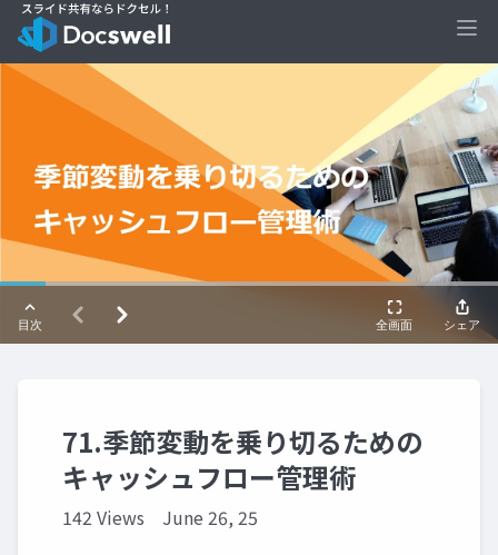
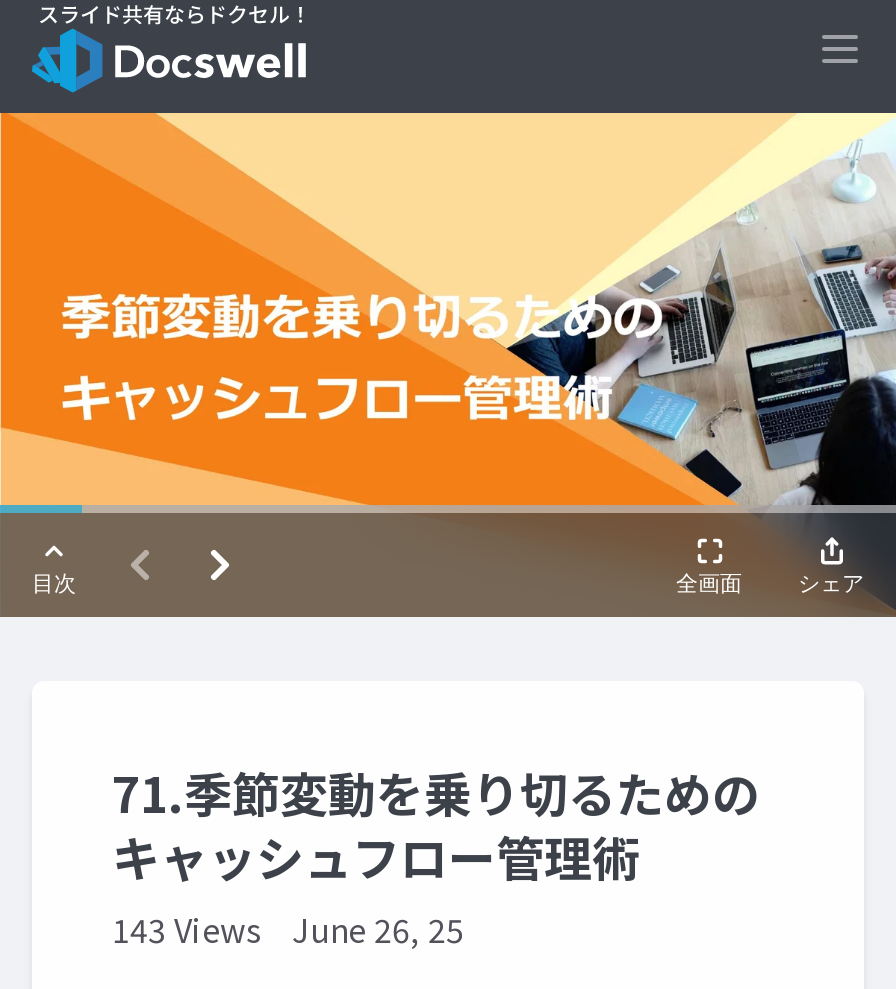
- 142 Views June 26, 25
+ 143 Views June 26, 25
